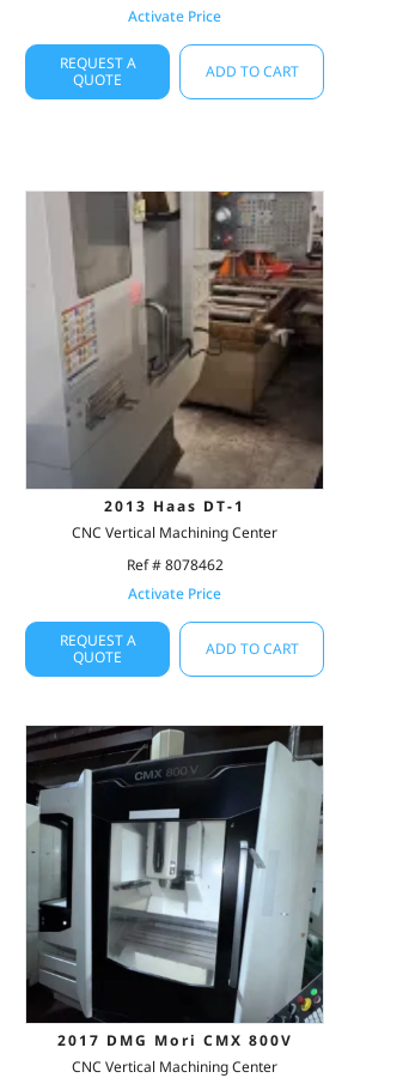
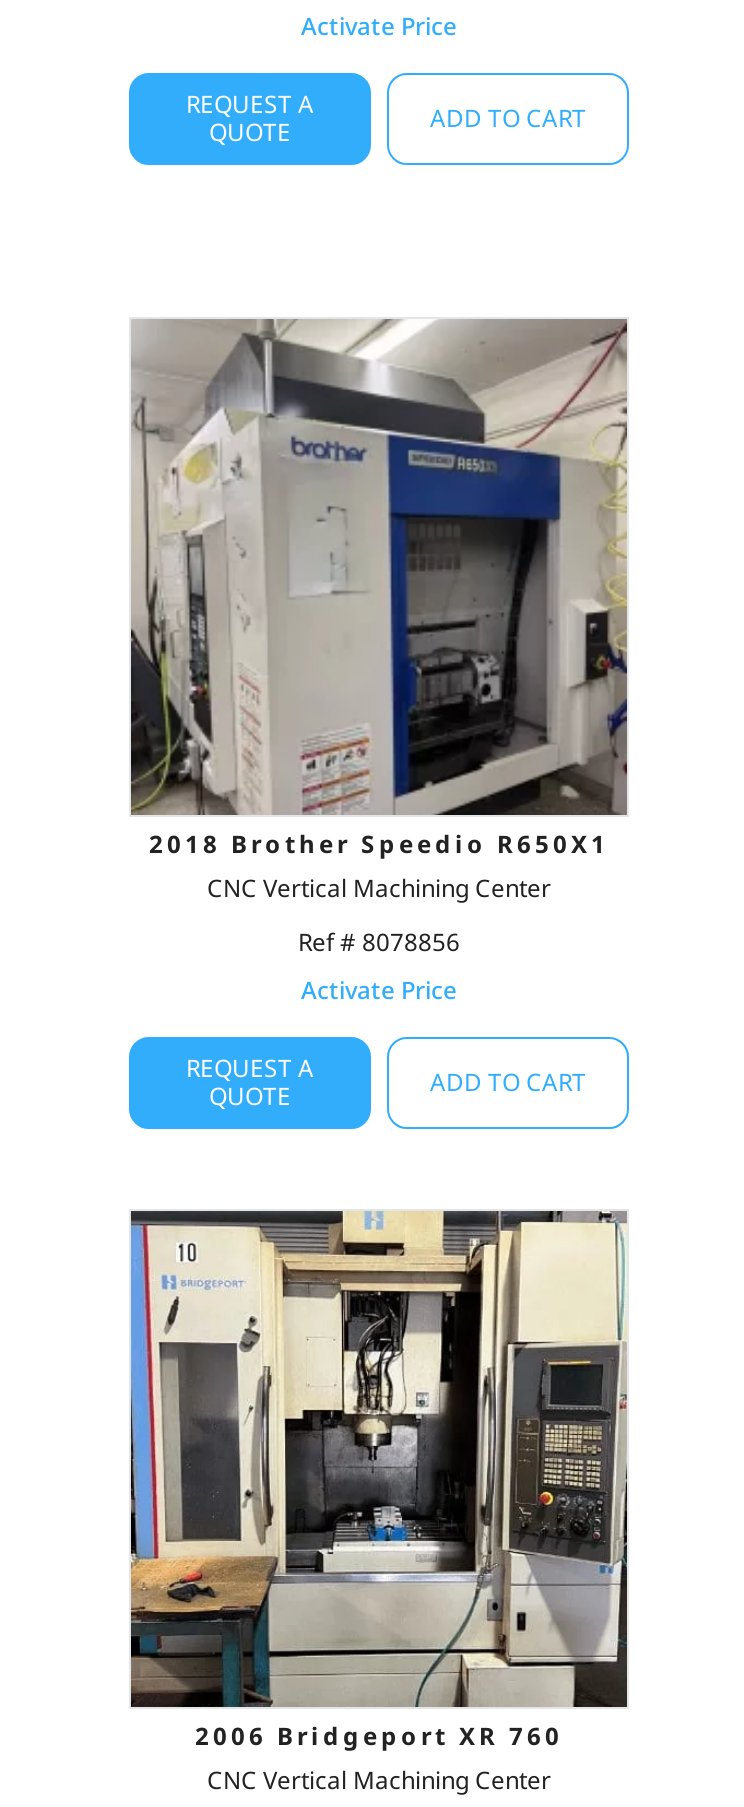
- [image]
- 2013 Haas DT-1
+ [image]
+ 2018 Brother Speedio R650X1

- Ref # 8078462
+ Ref # 8078856

- [image]
- 2017 DMG Mori CMX 800V
+ [image]
+ 2006 Bridgeport XR 760
